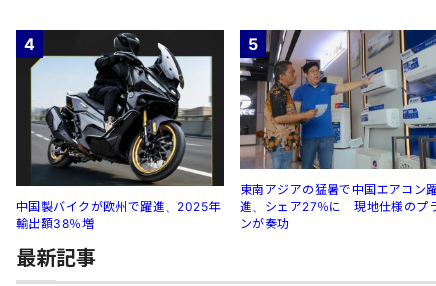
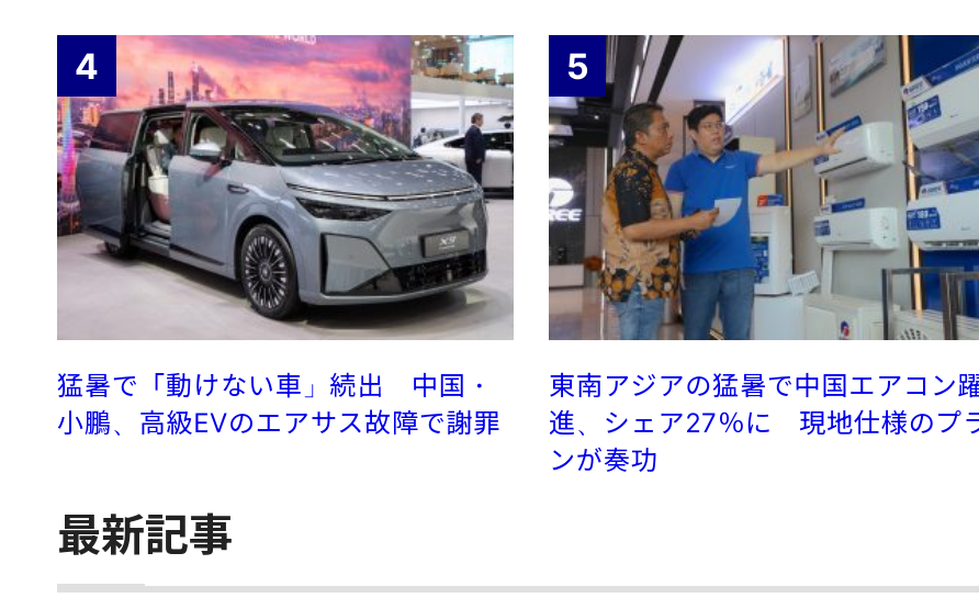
- [image]
- 中国製バイクが欧州で躍進、2025年
- 輸出額38％増
+ [image]
+ 猛暑で「動けない車」続出 中国・
+ 小鵬、高級EVのエアサス故障で謝罪
